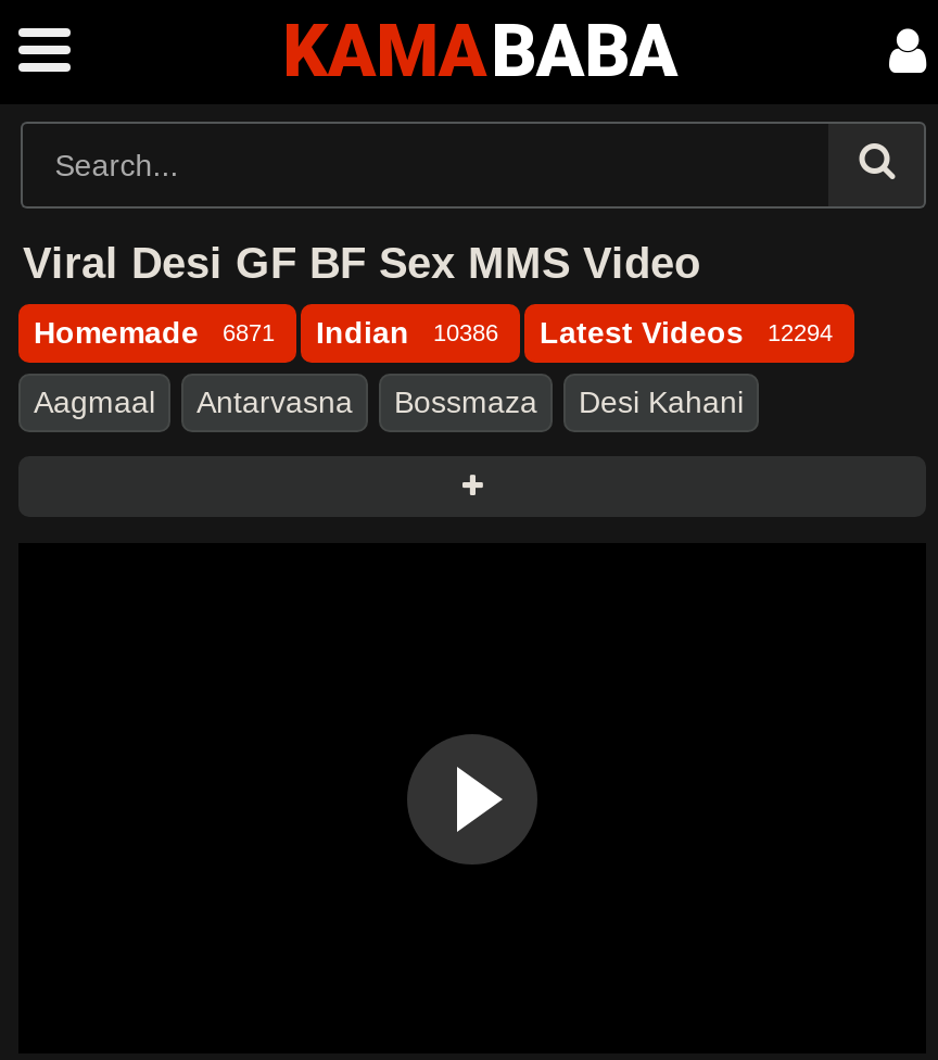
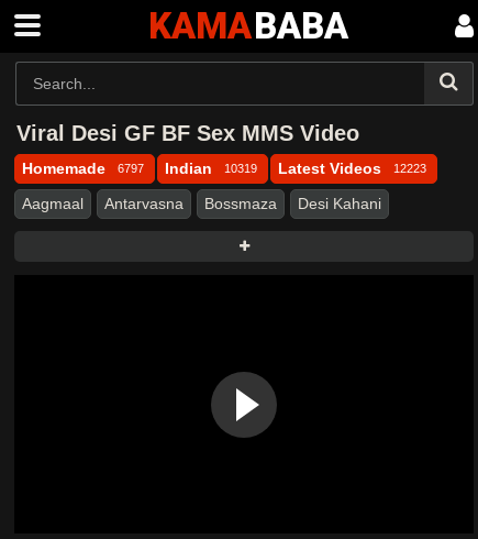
- Homemade 6871
+ Homemade 6797

- Indian 10386
+ Indian 10319

- Latest Videos 12294
+ Latest Videos 12223
